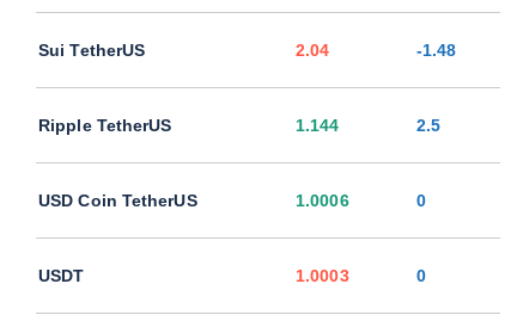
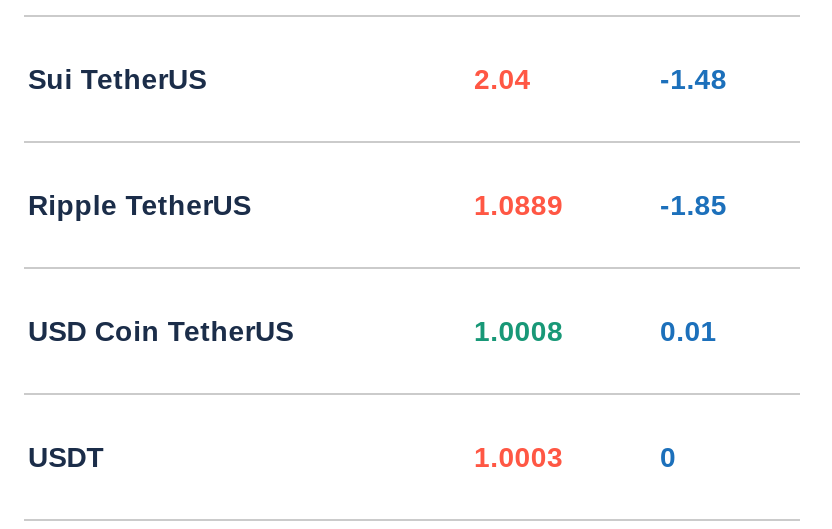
- 1.144
+ 1.0889

- 2.5
+ -1.85

- 1.0006
+ 1.0008

- 0
+ 0.01
